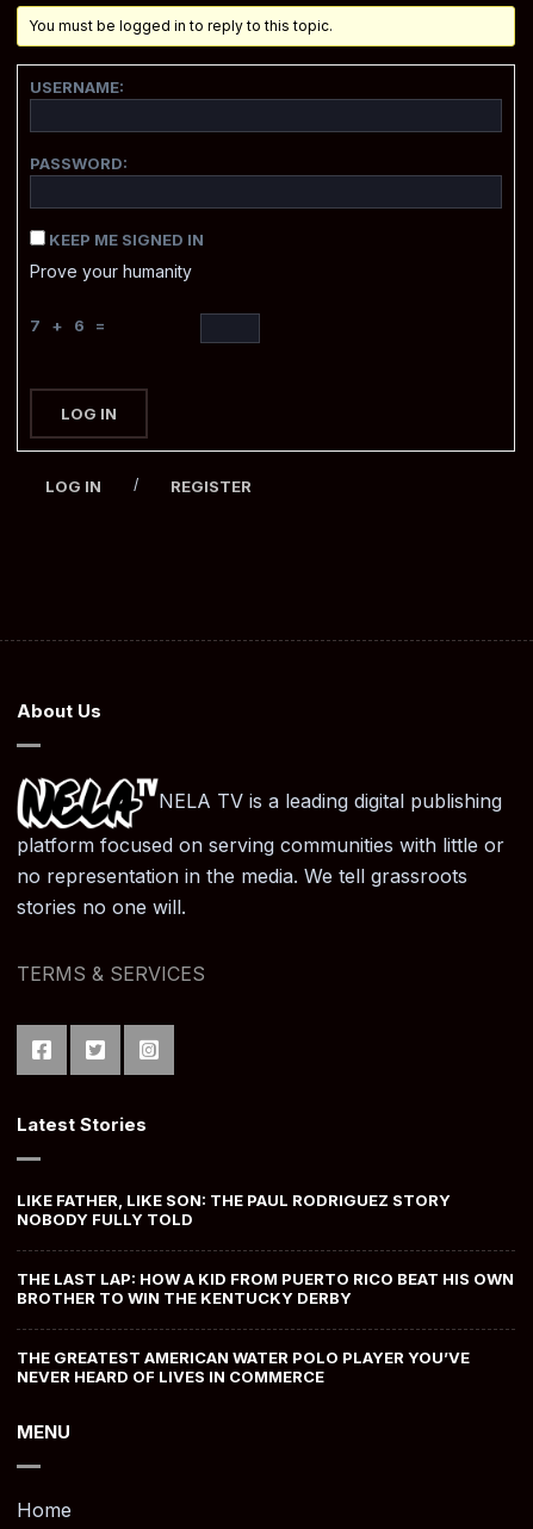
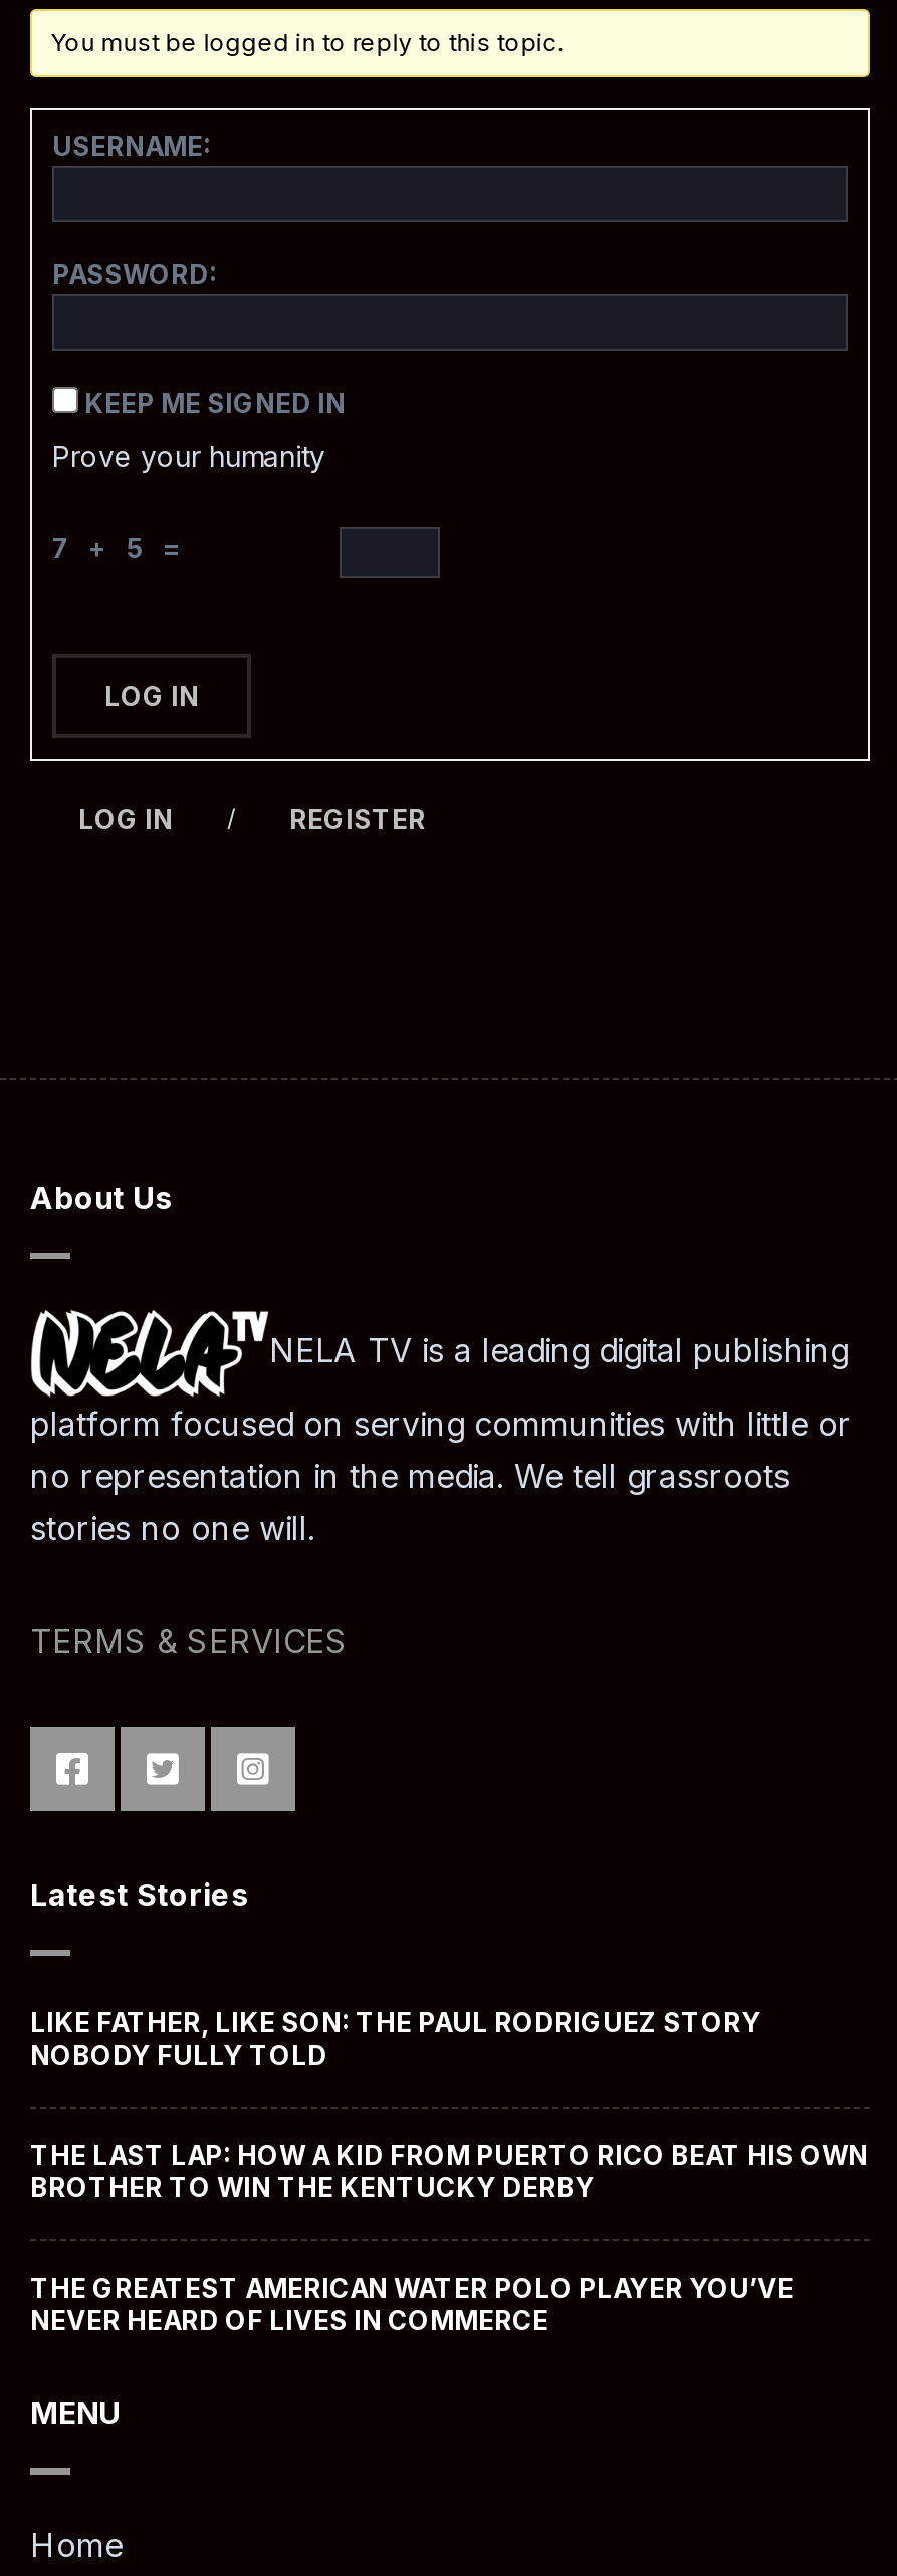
- 7 + 6 =
+ 7 + 5 =
